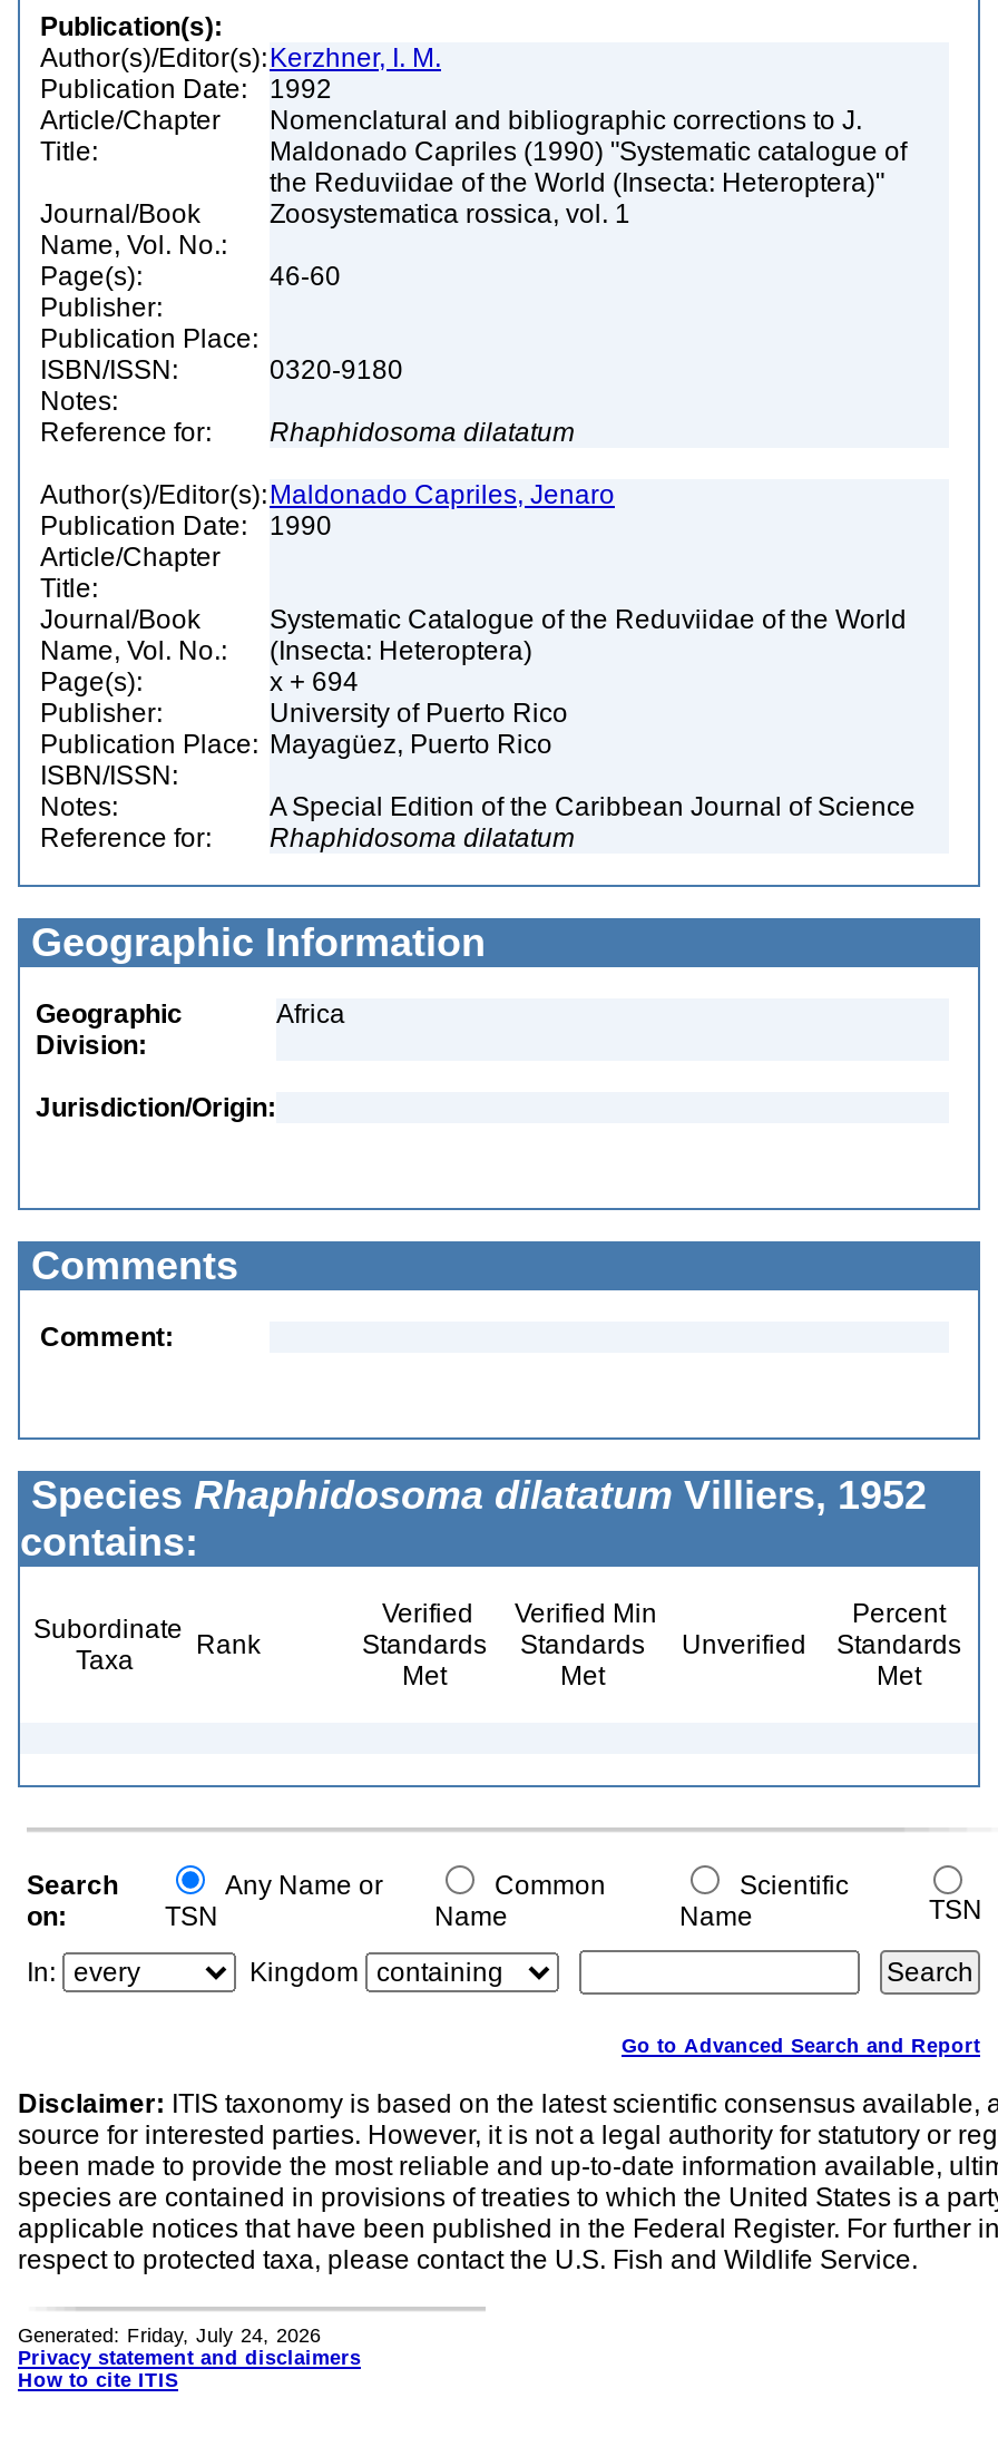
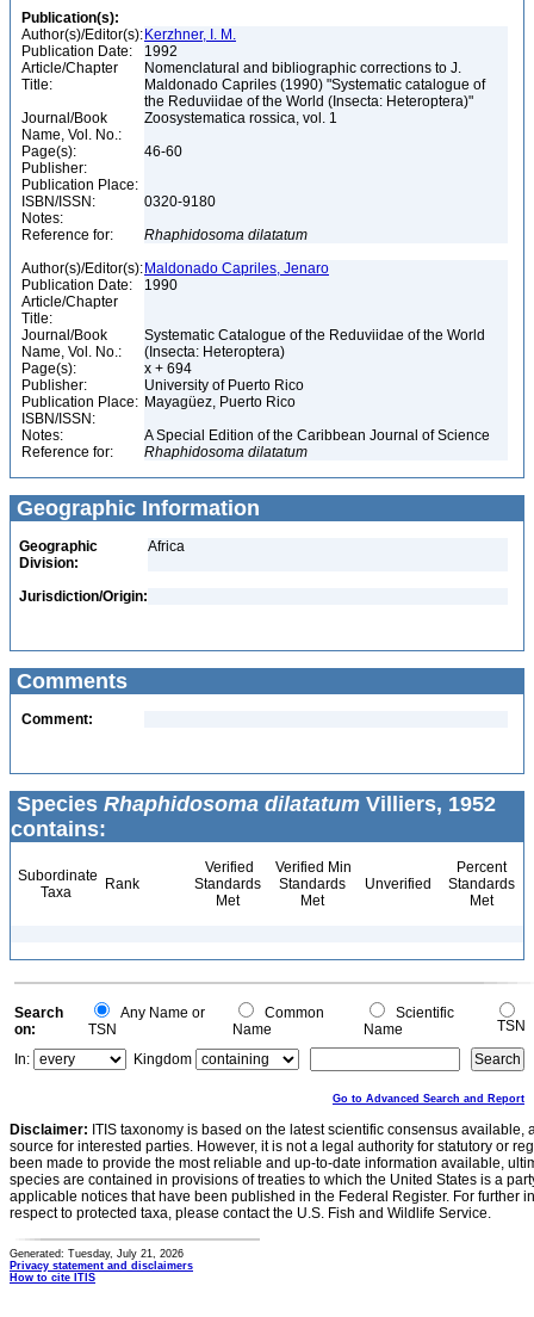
- Generated: Friday, July 24, 2026
+ Generated: Tuesday, July 21, 2026
